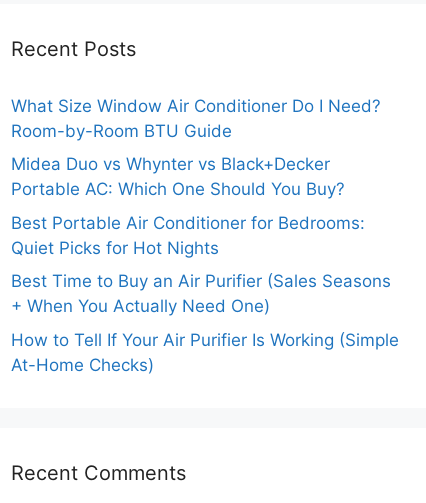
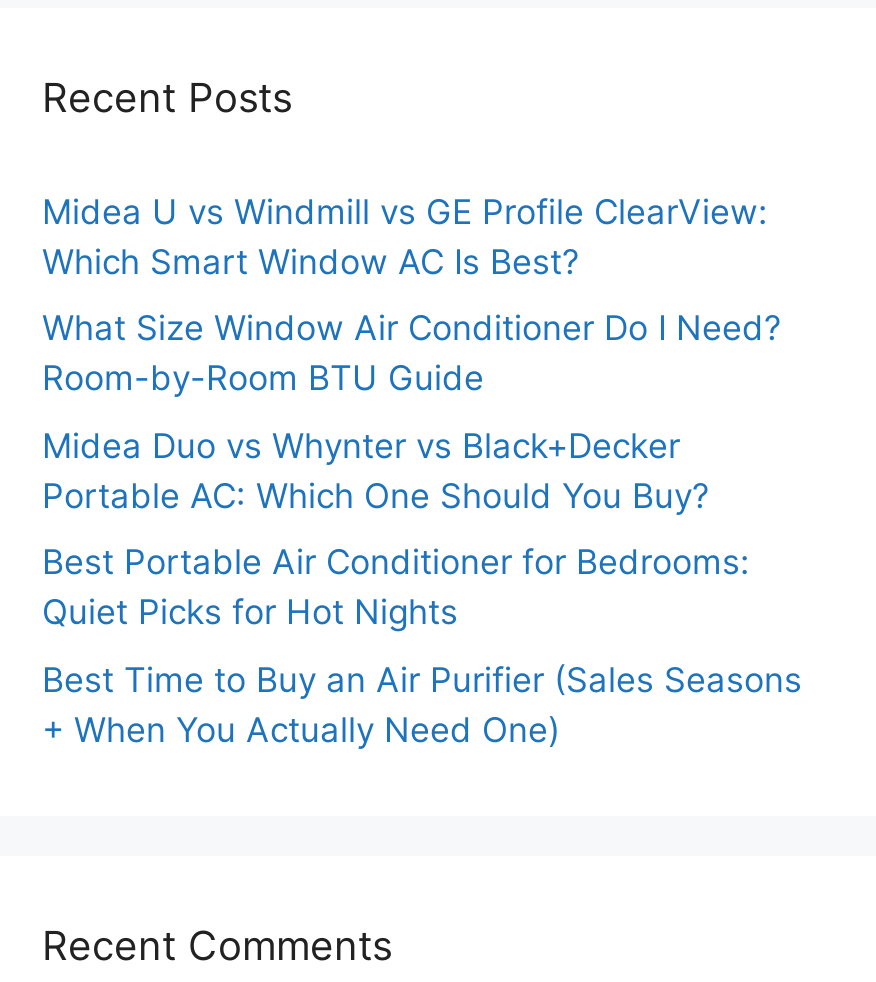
+ Midea U vs Windmill vs GE Profile ClearView:
+ Which Smart Window AC Is Best?

moved down: What Size Window Air Conditioner Do I Need? | Room-by-Room BTU Guide | Midea Duo vs Whynter vs Black+Decker | Portable AC: Which One Should You Buy? | Best Portable Air Conditioner for Bedrooms: | Quiet Picks for Hot Nights | Best Time to Buy an Air Purifier (Sales Seasons | + When You Actually Need One)

- How to Tell If Your Air Purifier Is Working (Simple
- At-Home Checks)
